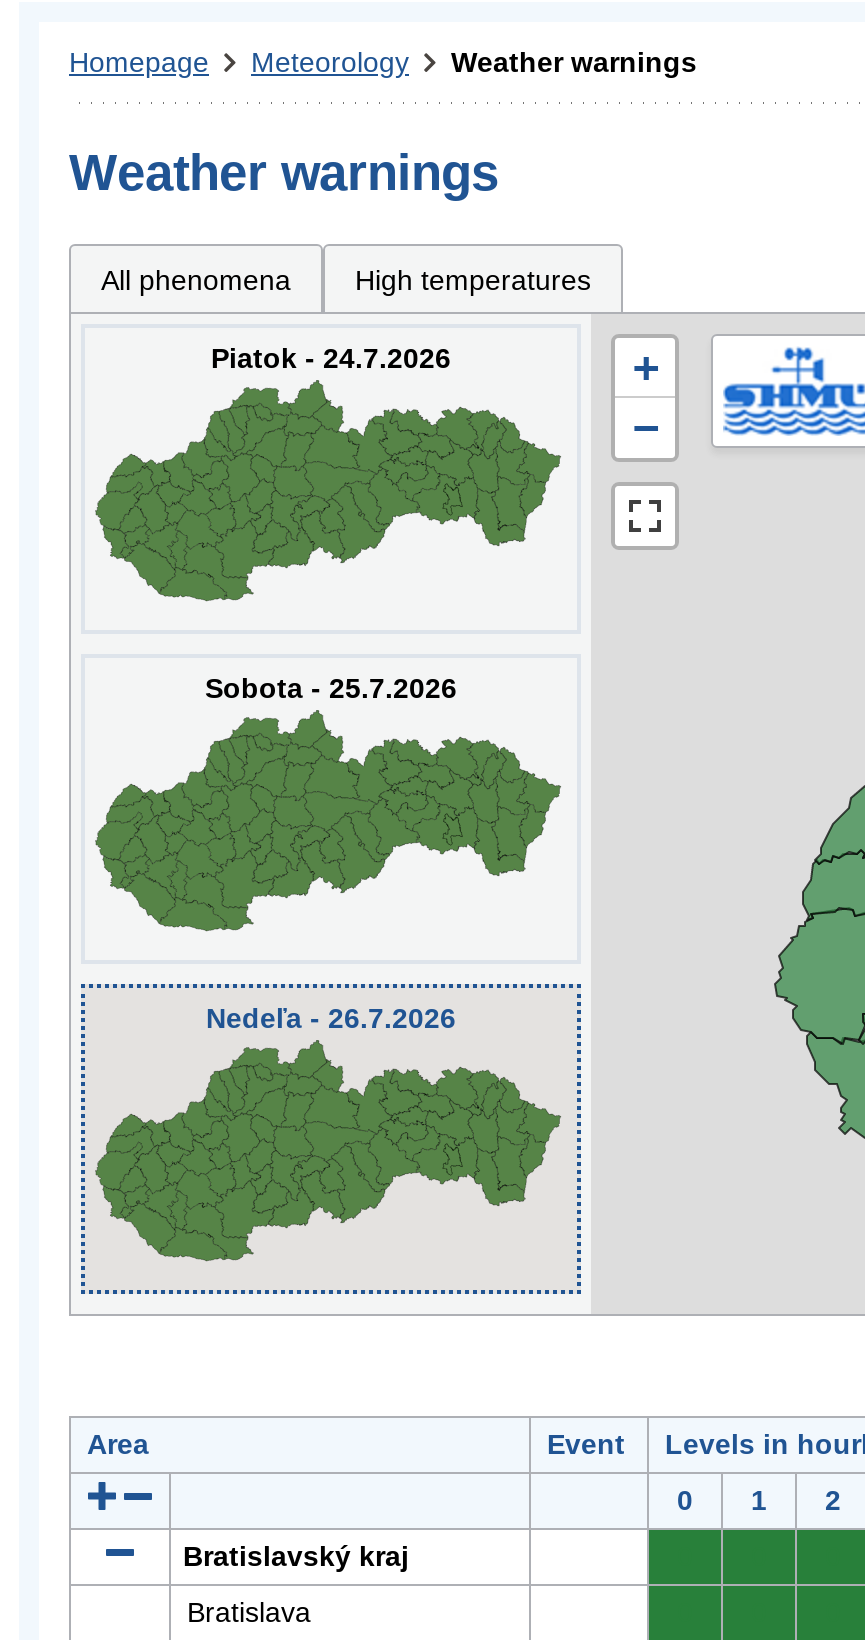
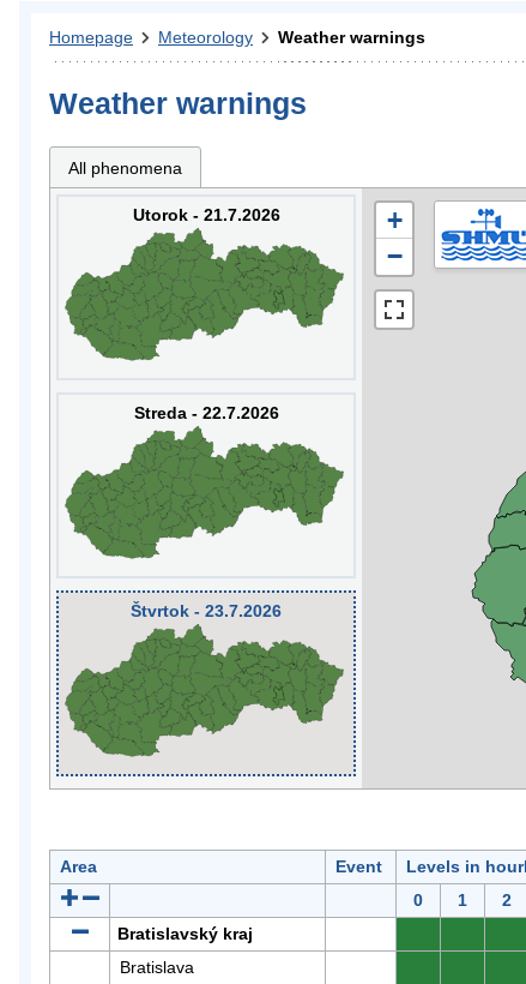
- High temperatures
- Piatok - 24.7.2026
+ Utorok - 21.7.2026

- Sobota - 25.7.2026
+ Streda - 22.7.2026

- Nedeľa - 26.7.2026
+ Štvrtok - 23.7.2026
